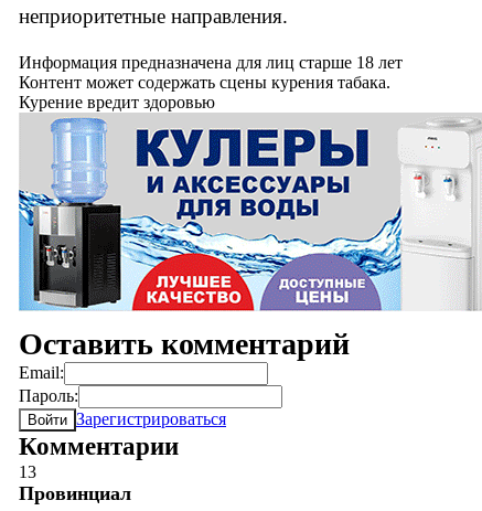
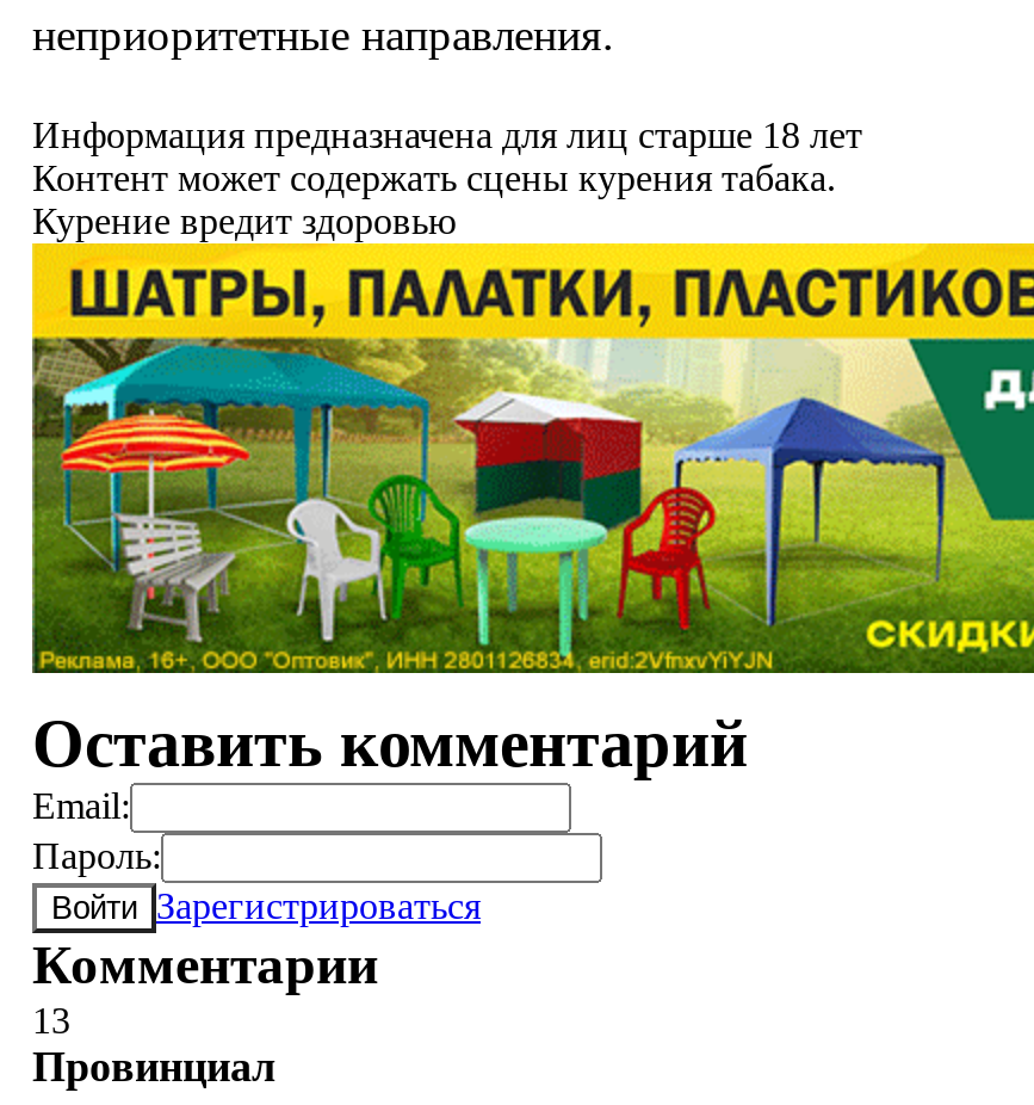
- [image]
+ [image]
